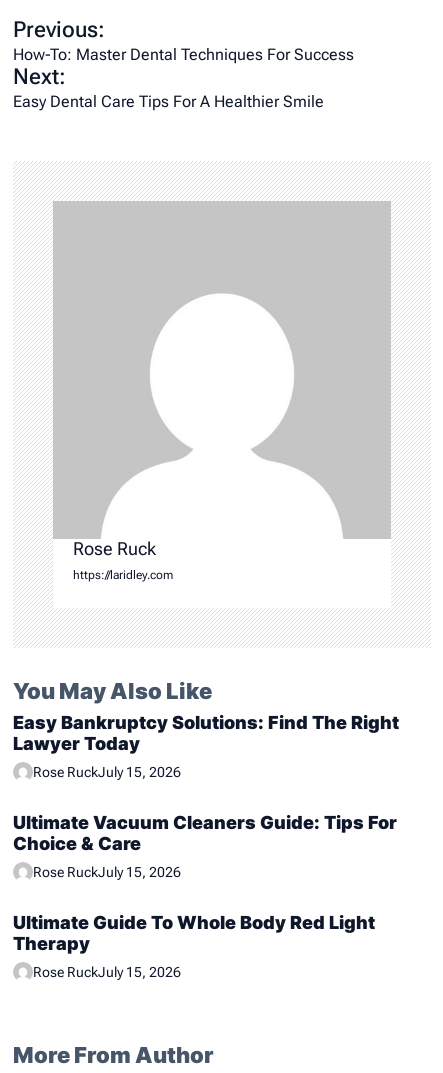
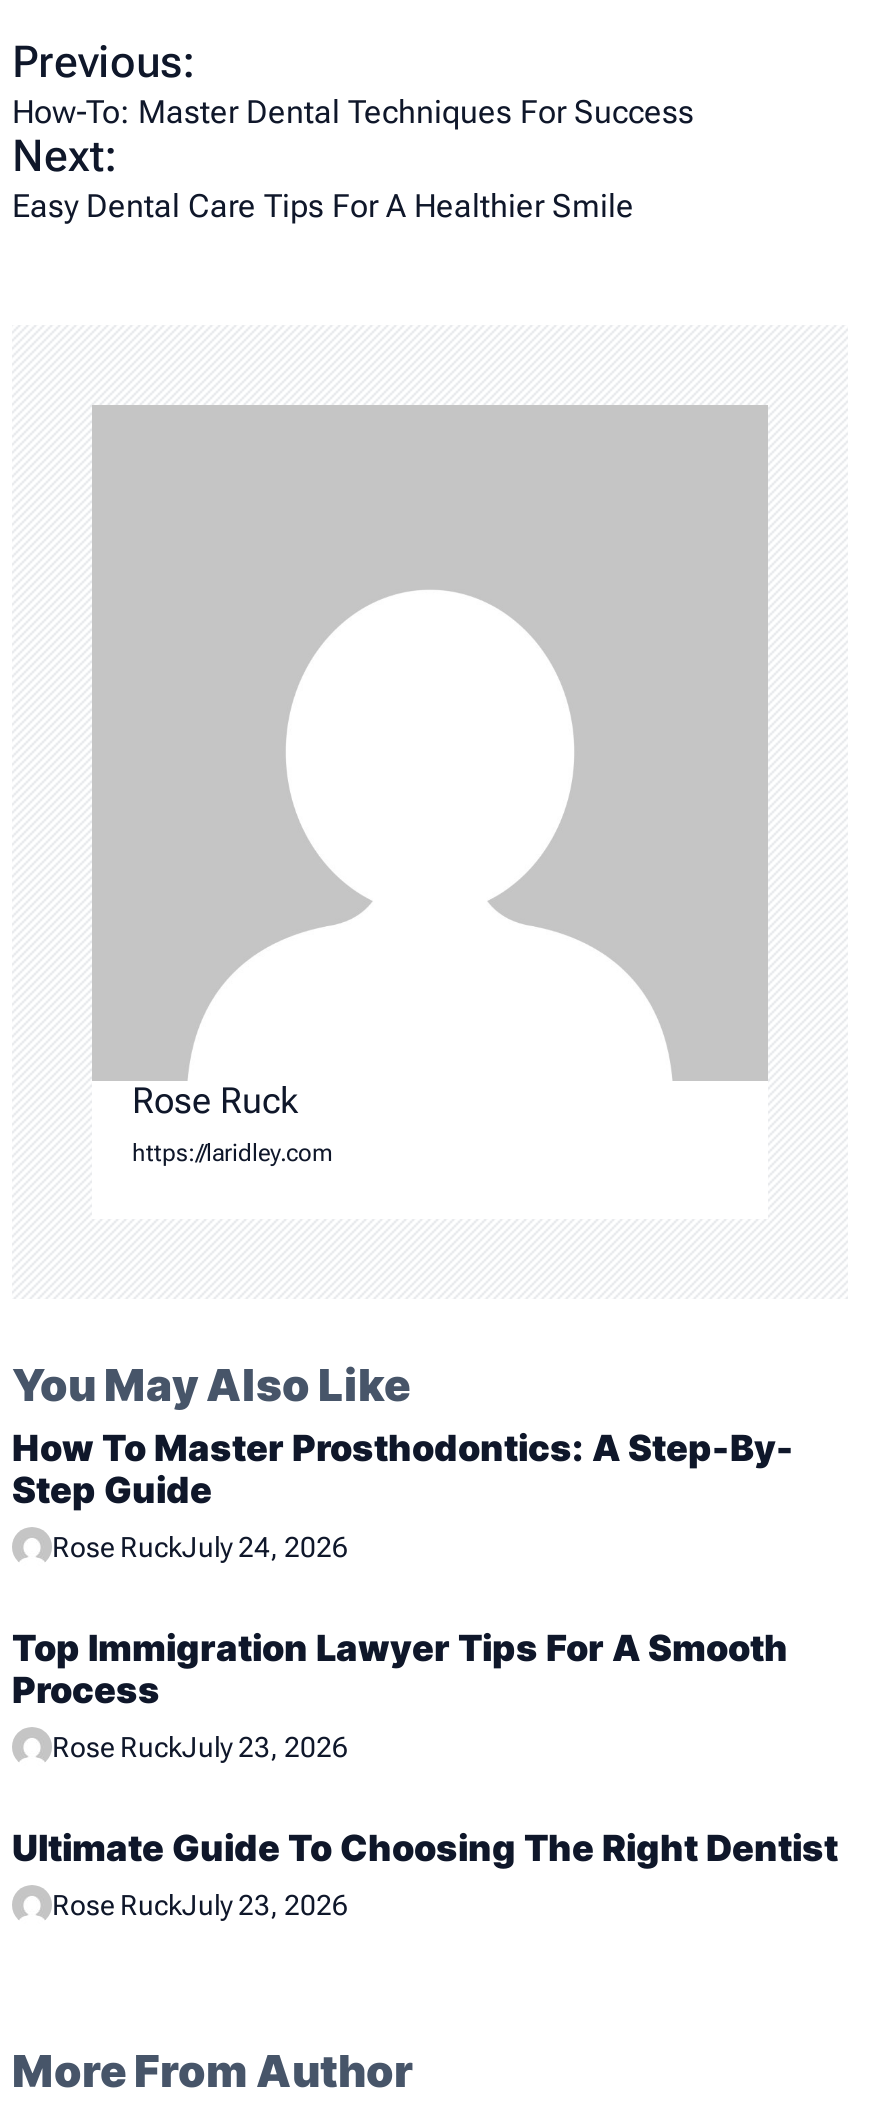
- Easy Bankruptcy Solutions: Find The Right
- Lawyer Today
+ How To Master Prosthodontics: A Step-By-
+ Step Guide

- Rose RuckJuly 15, 2026
+ Rose RuckJuly 24, 2026

- Ultimate Vacuum Cleaners Guide: Tips For
- Choice & Care
+ Top Immigration Lawyer Tips For A Smooth
+ Process

- Rose RuckJuly 15, 2026
+ Rose RuckJuly 23, 2026

- Ultimate Guide To Whole Body Red Light
- Therapy
+ Ultimate Guide To Choosing The Right Dentist

- Rose RuckJuly 15, 2026
+ Rose RuckJuly 23, 2026
